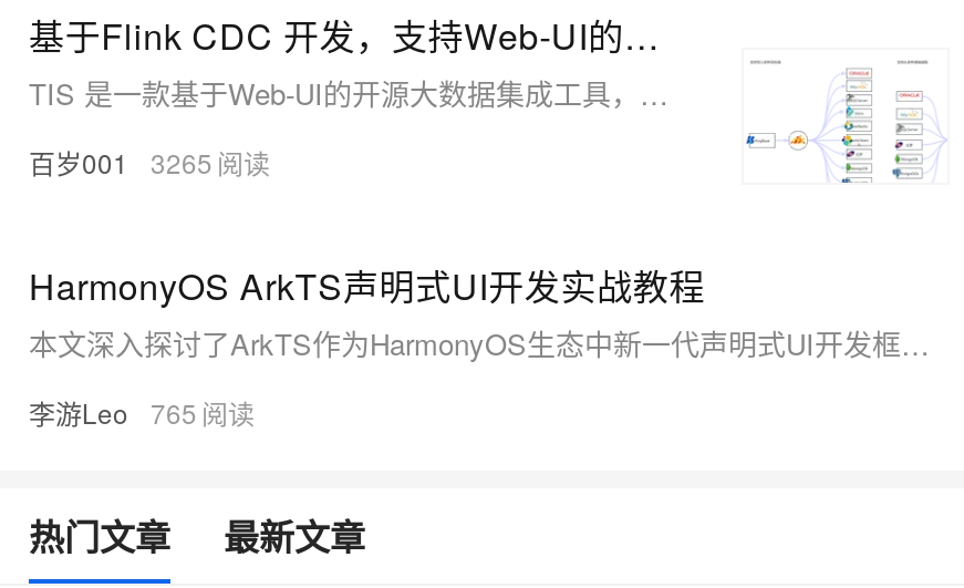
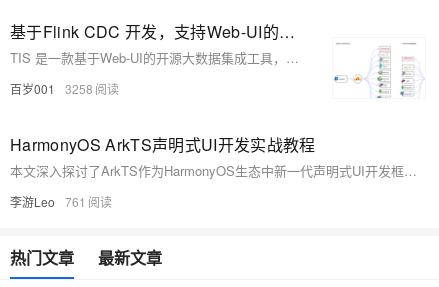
- 百岁001 3265
+ 百岁001 3258

- 李游Leo 765
+ 李游Leo 761
